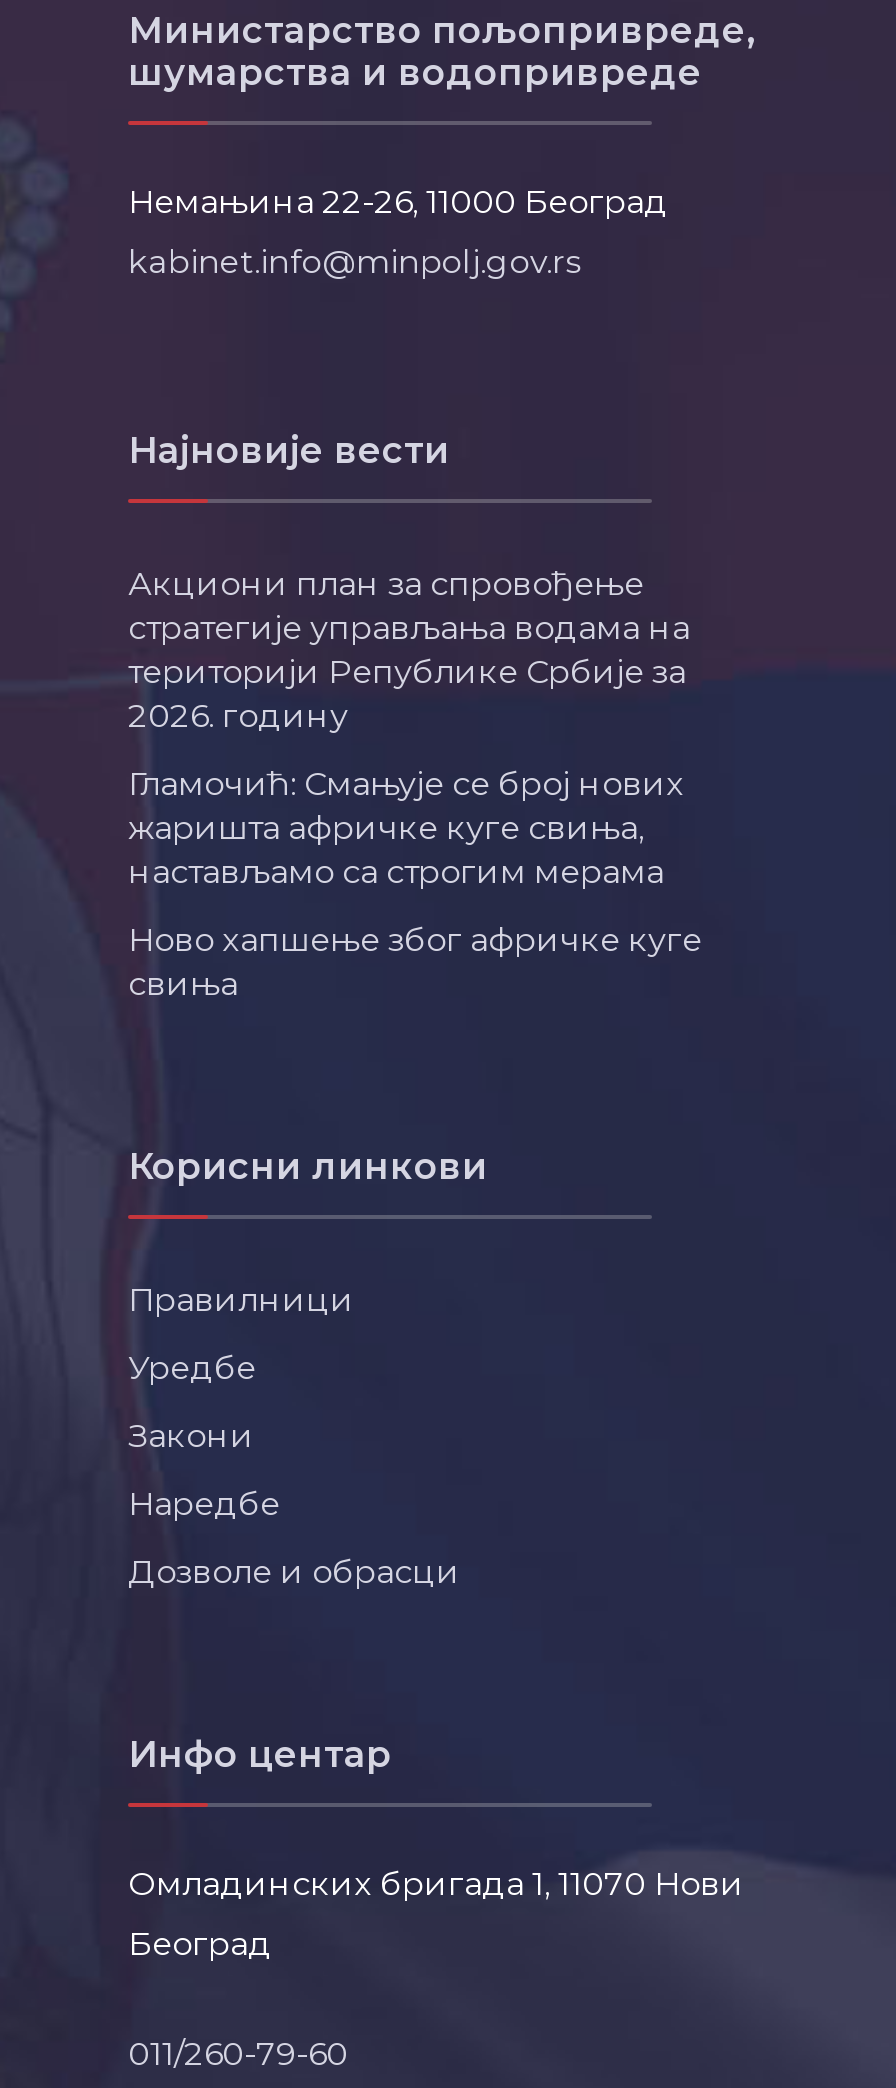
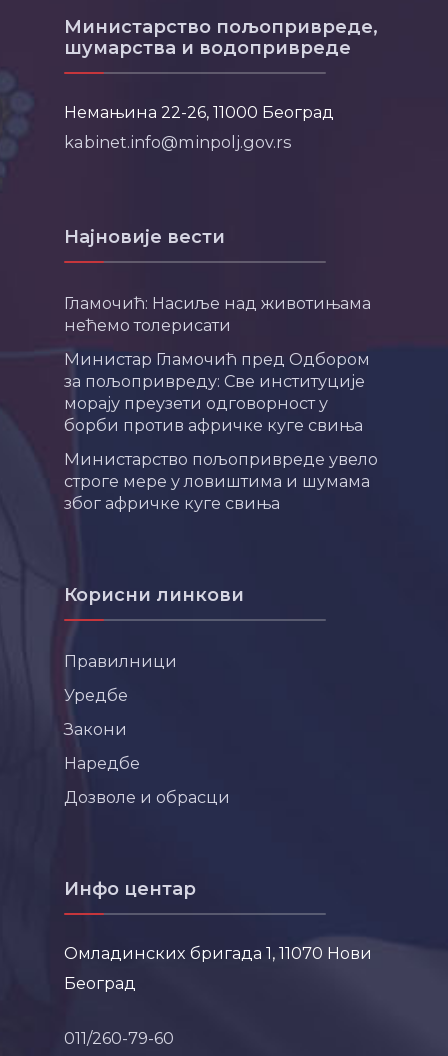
- Акциони план за спровођење
- стратегије управљања водама на
- територији Републике Србије за
- 2026. годину
+ Гламочић: Насиље над животињама
+ нећемо толерисати

- Гламочић: Смањује се број нових
- жаришта афричке куге свиња,
- настављамо са строгим мерама
+ Министар Гламочић пред Одбором
+ за пољопривреду: Све институције
+ морају преузети одговорност у
+ борби против афричке куге свиња

- Ново хапшење због афричке куге
- свиња
+ Министарство пољопривреде увело
+ строге мере у ловиштима и шумама
+ због афричке куге свиња
